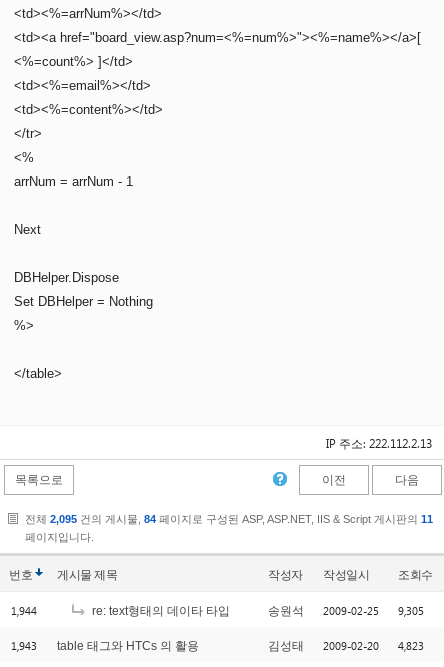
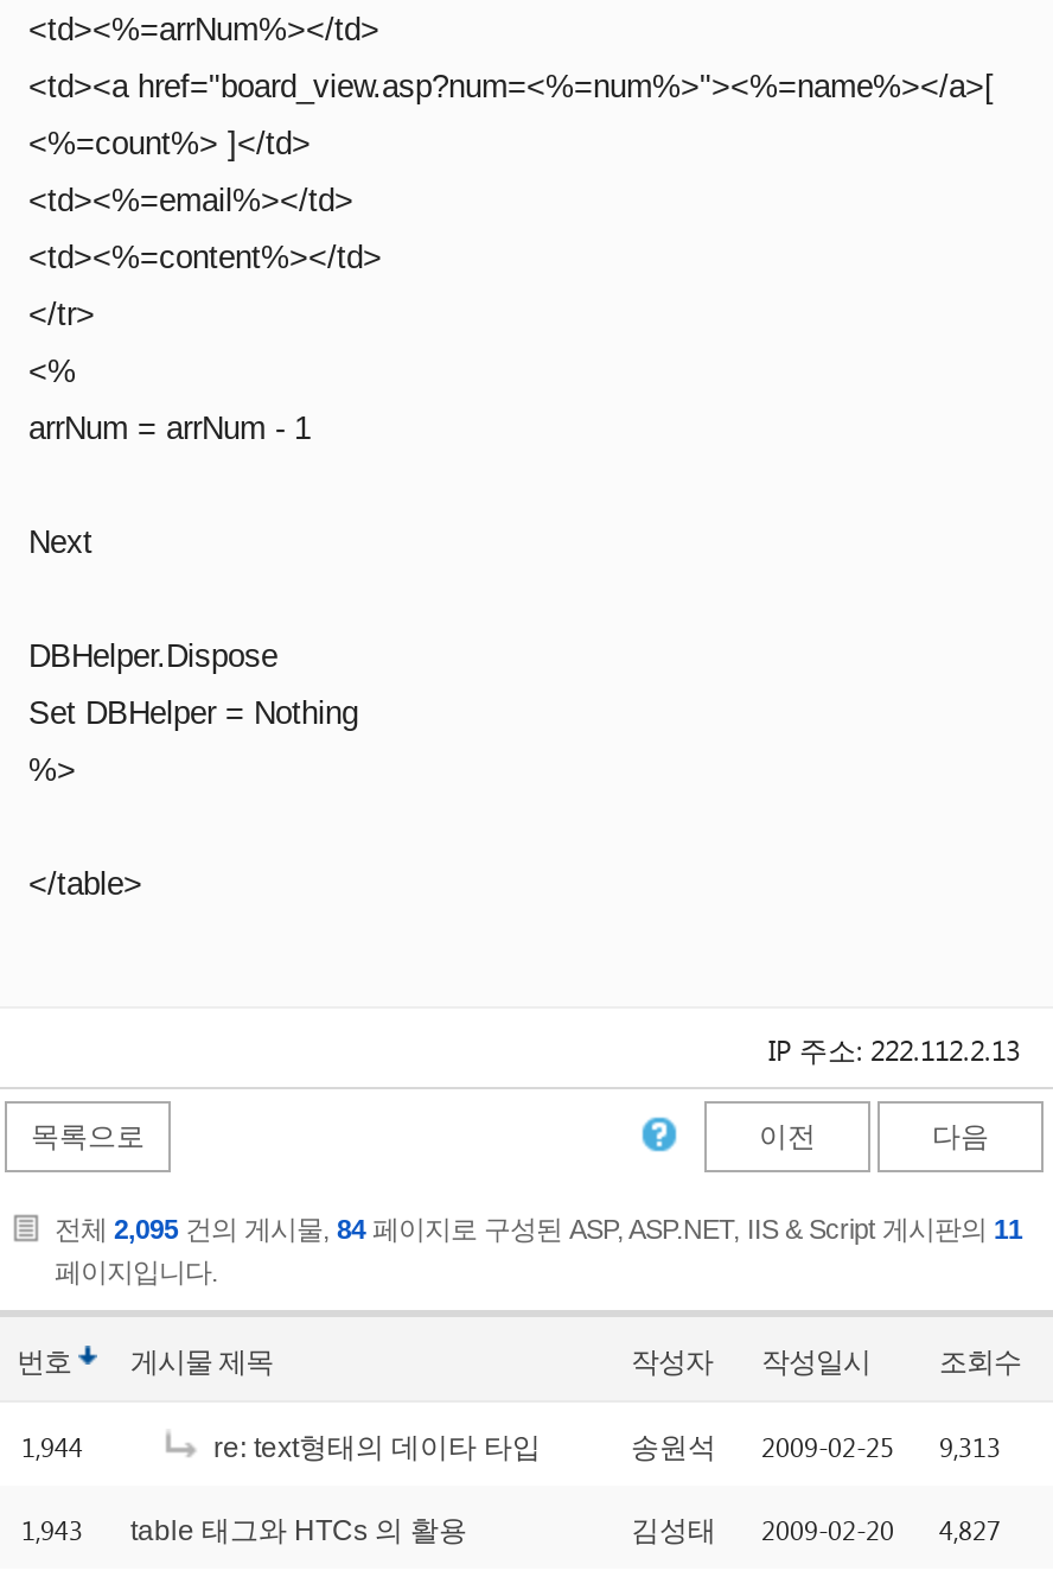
- 송원석 2009-02-25 9,305
+ 송원석 2009-02-25 9,313

- 김성태 2009-02-20 4,823
+ 김성태 2009-02-20 4,827
